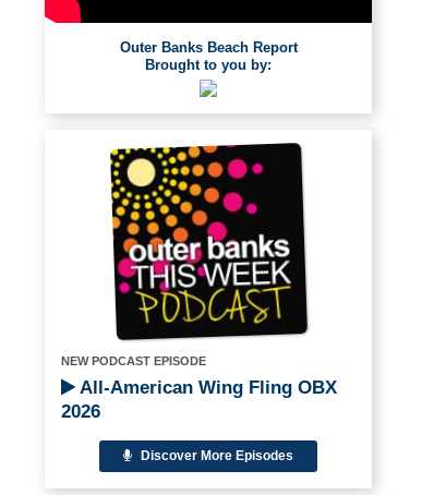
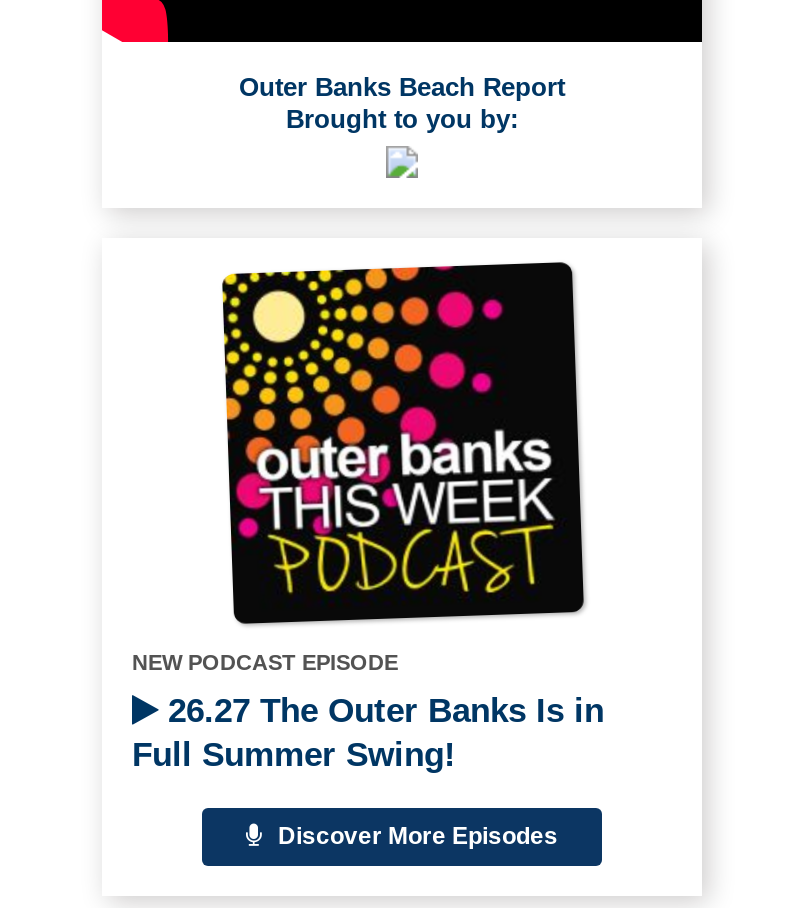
- All-American Wing Fling OBX
- 2026
+ 26.27 The Outer Banks Is in
+ Full Summer Swing!
